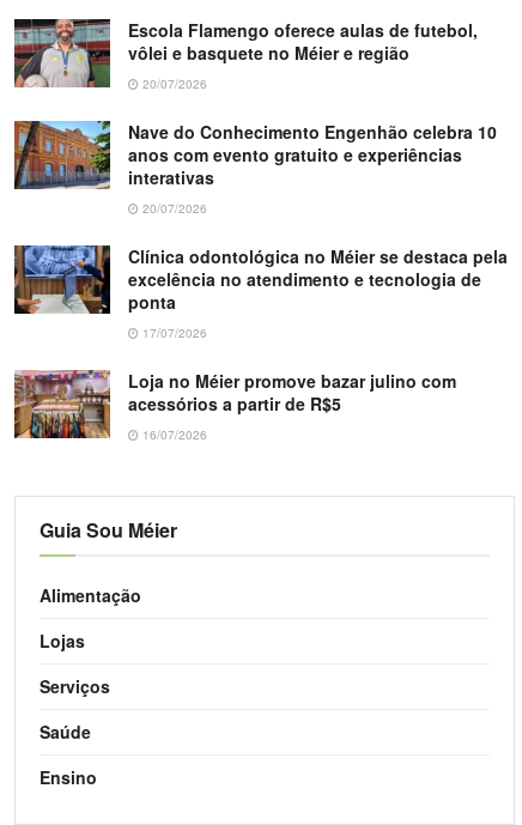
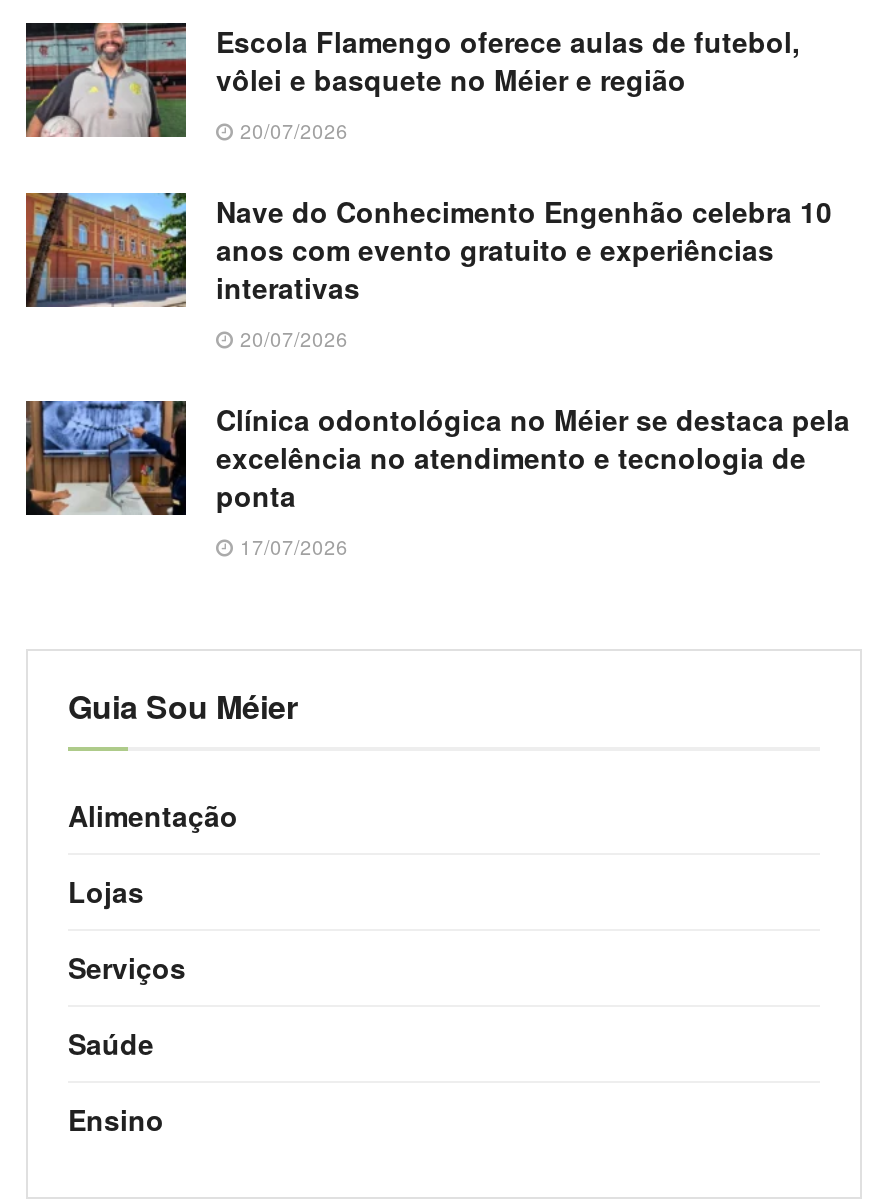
- [image]
- Loja no Méier promove bazar julino com
- acessórios a partir de R$5
- 16/07/2026
